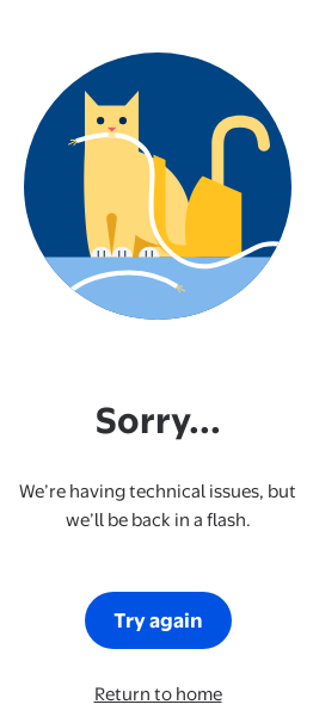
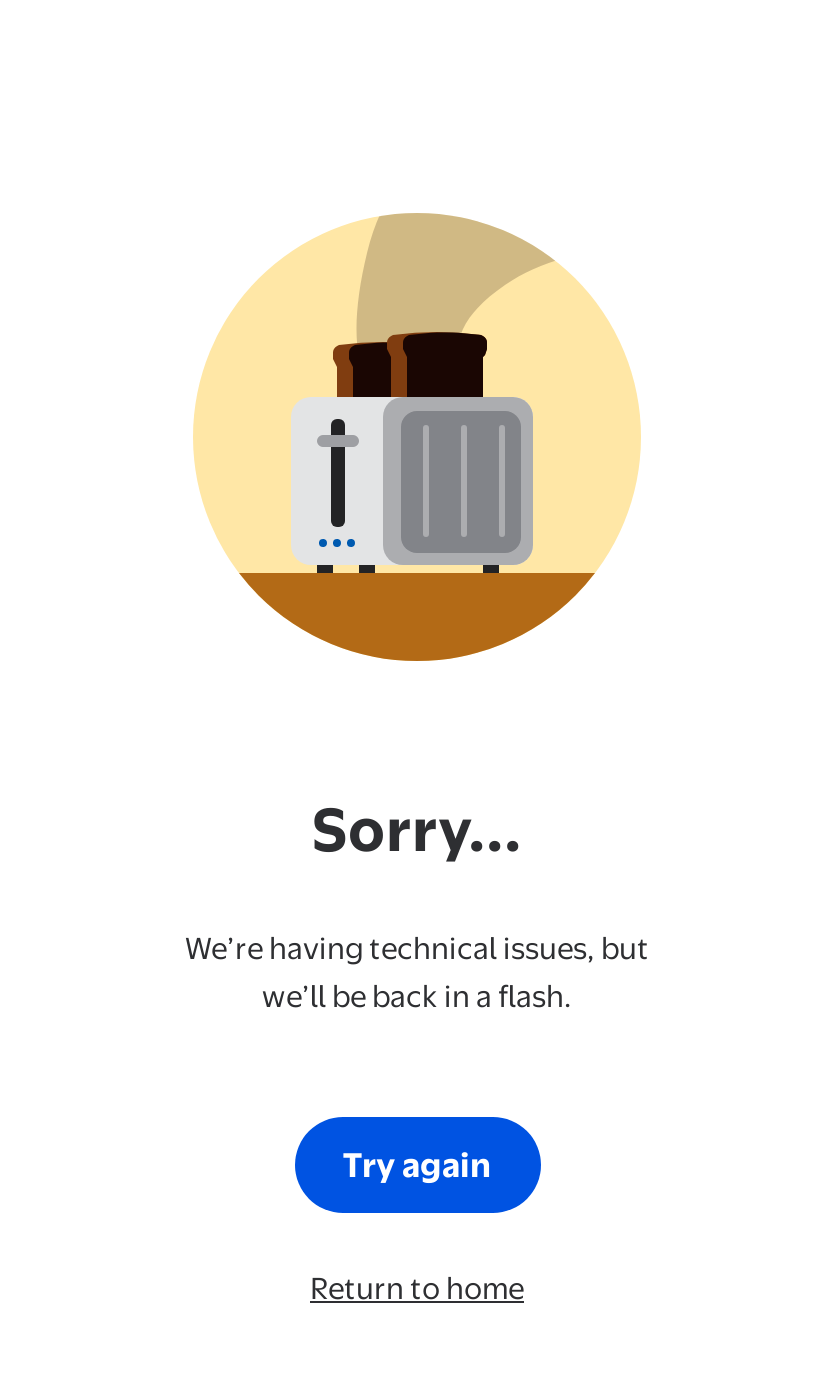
- [image]
+ [image]
